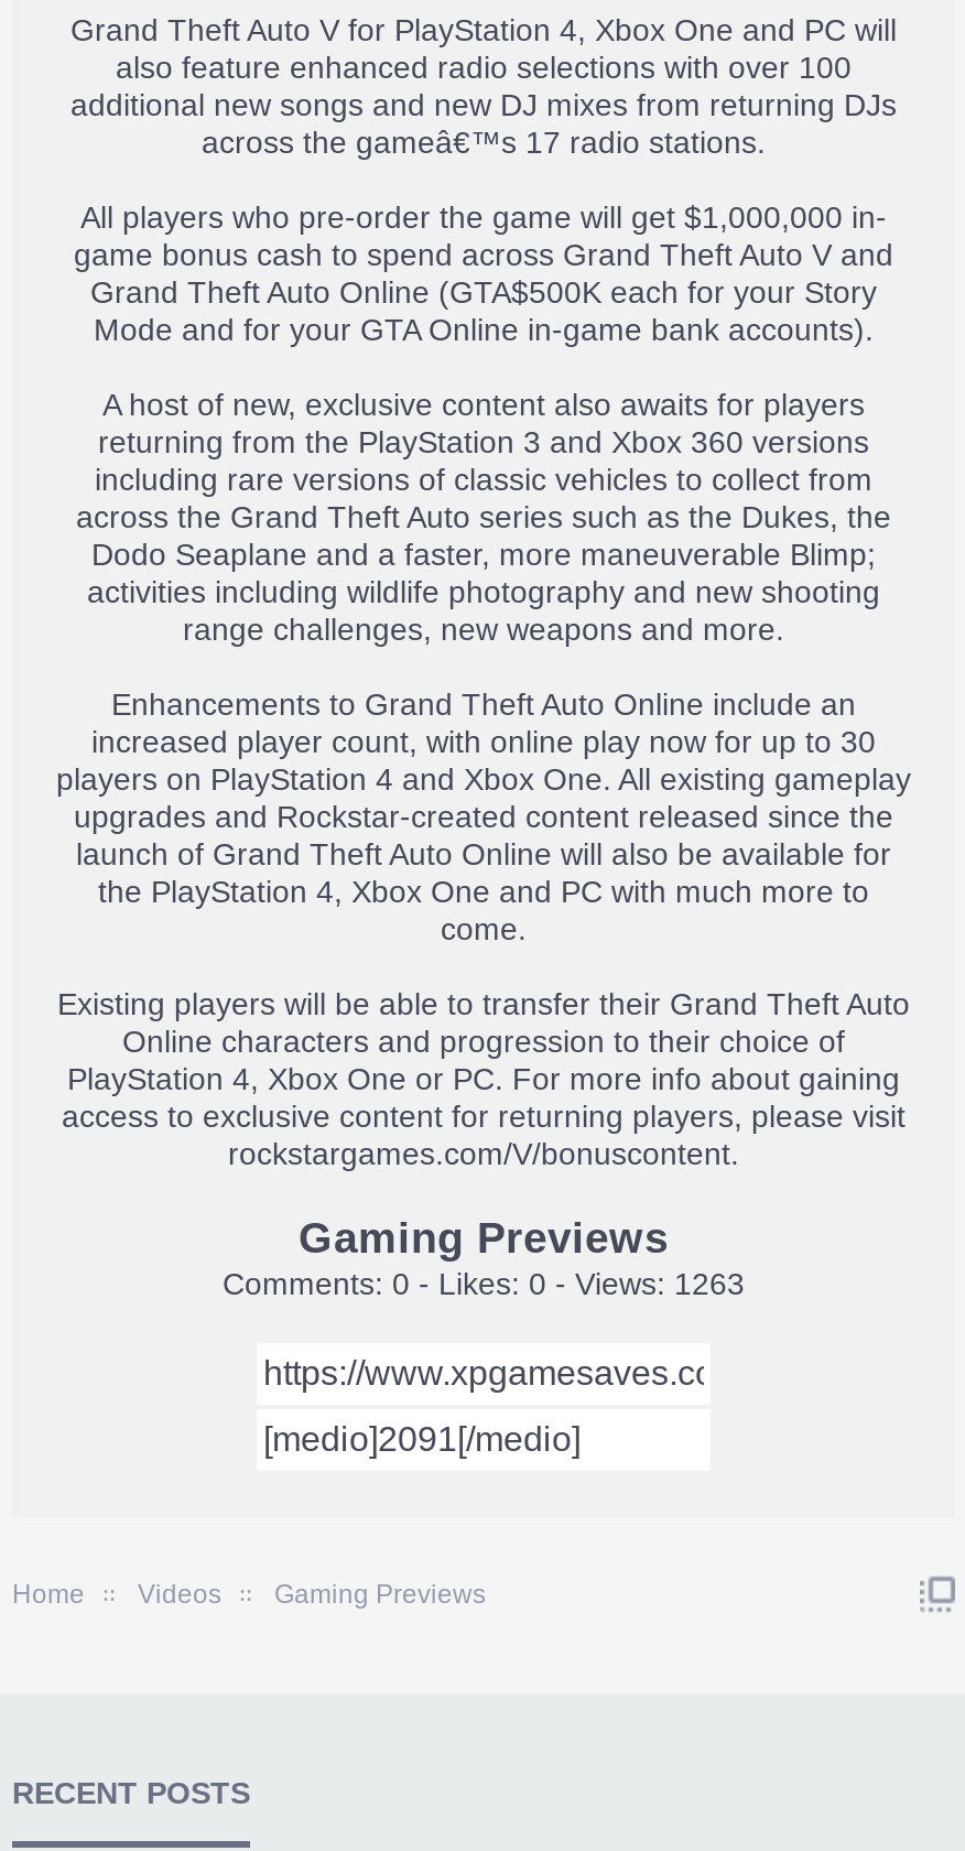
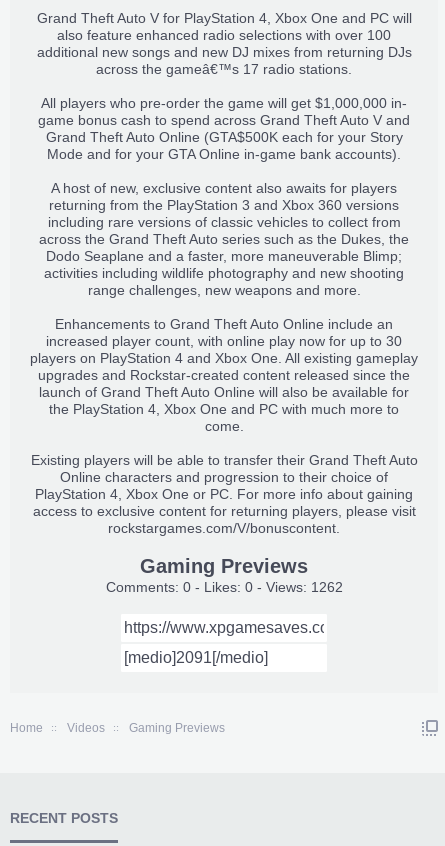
- Comments: 0 - Likes: 0 - Views: 1263
+ Comments: 0 - Likes: 0 - Views: 1262
